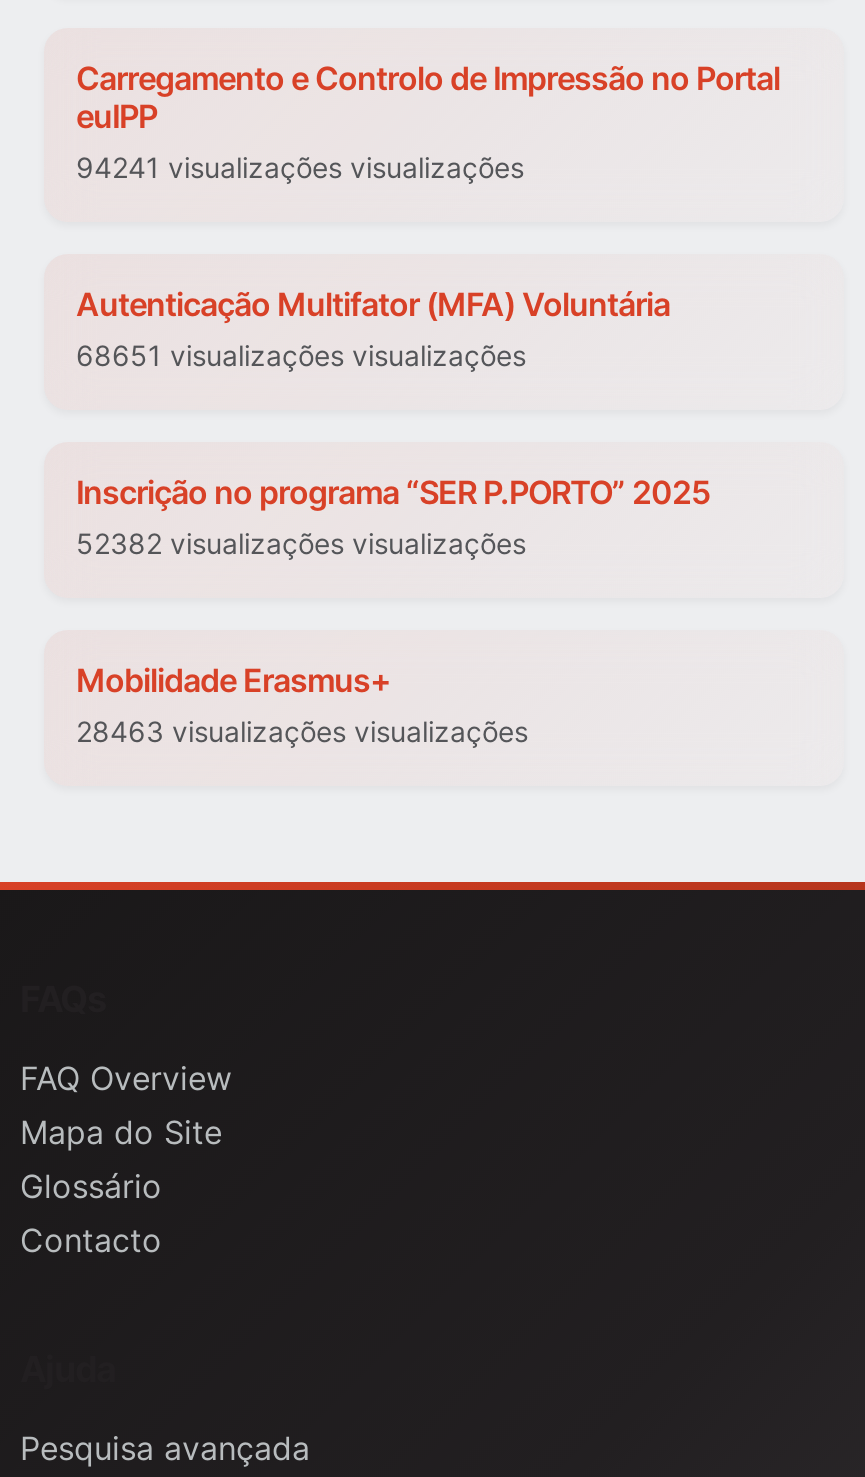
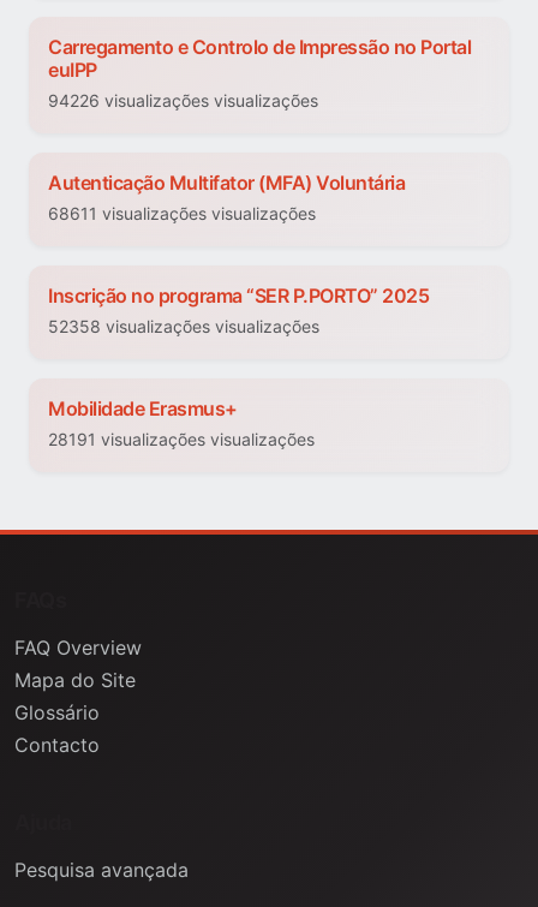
- 94241 visualizações visualizações
+ 94226 visualizações visualizações

- 68651 visualizações visualizações
+ 68611 visualizações visualizações

- 52382 visualizações visualizações
+ 52358 visualizações visualizações

- 28463 visualizações visualizações
+ 28191 visualizações visualizações
